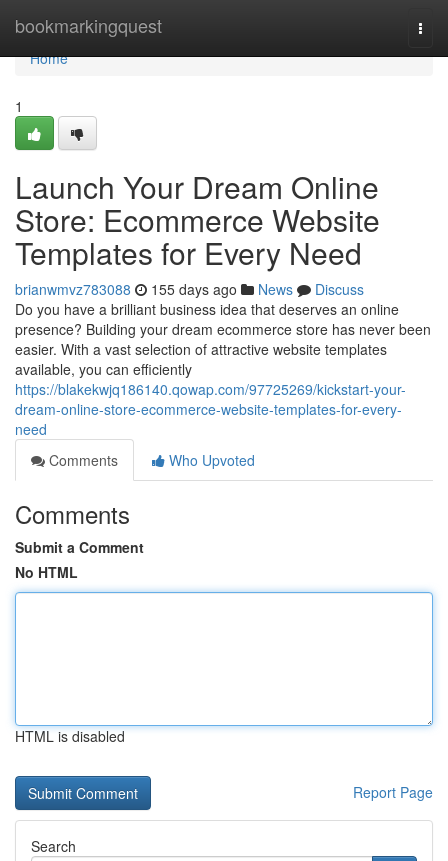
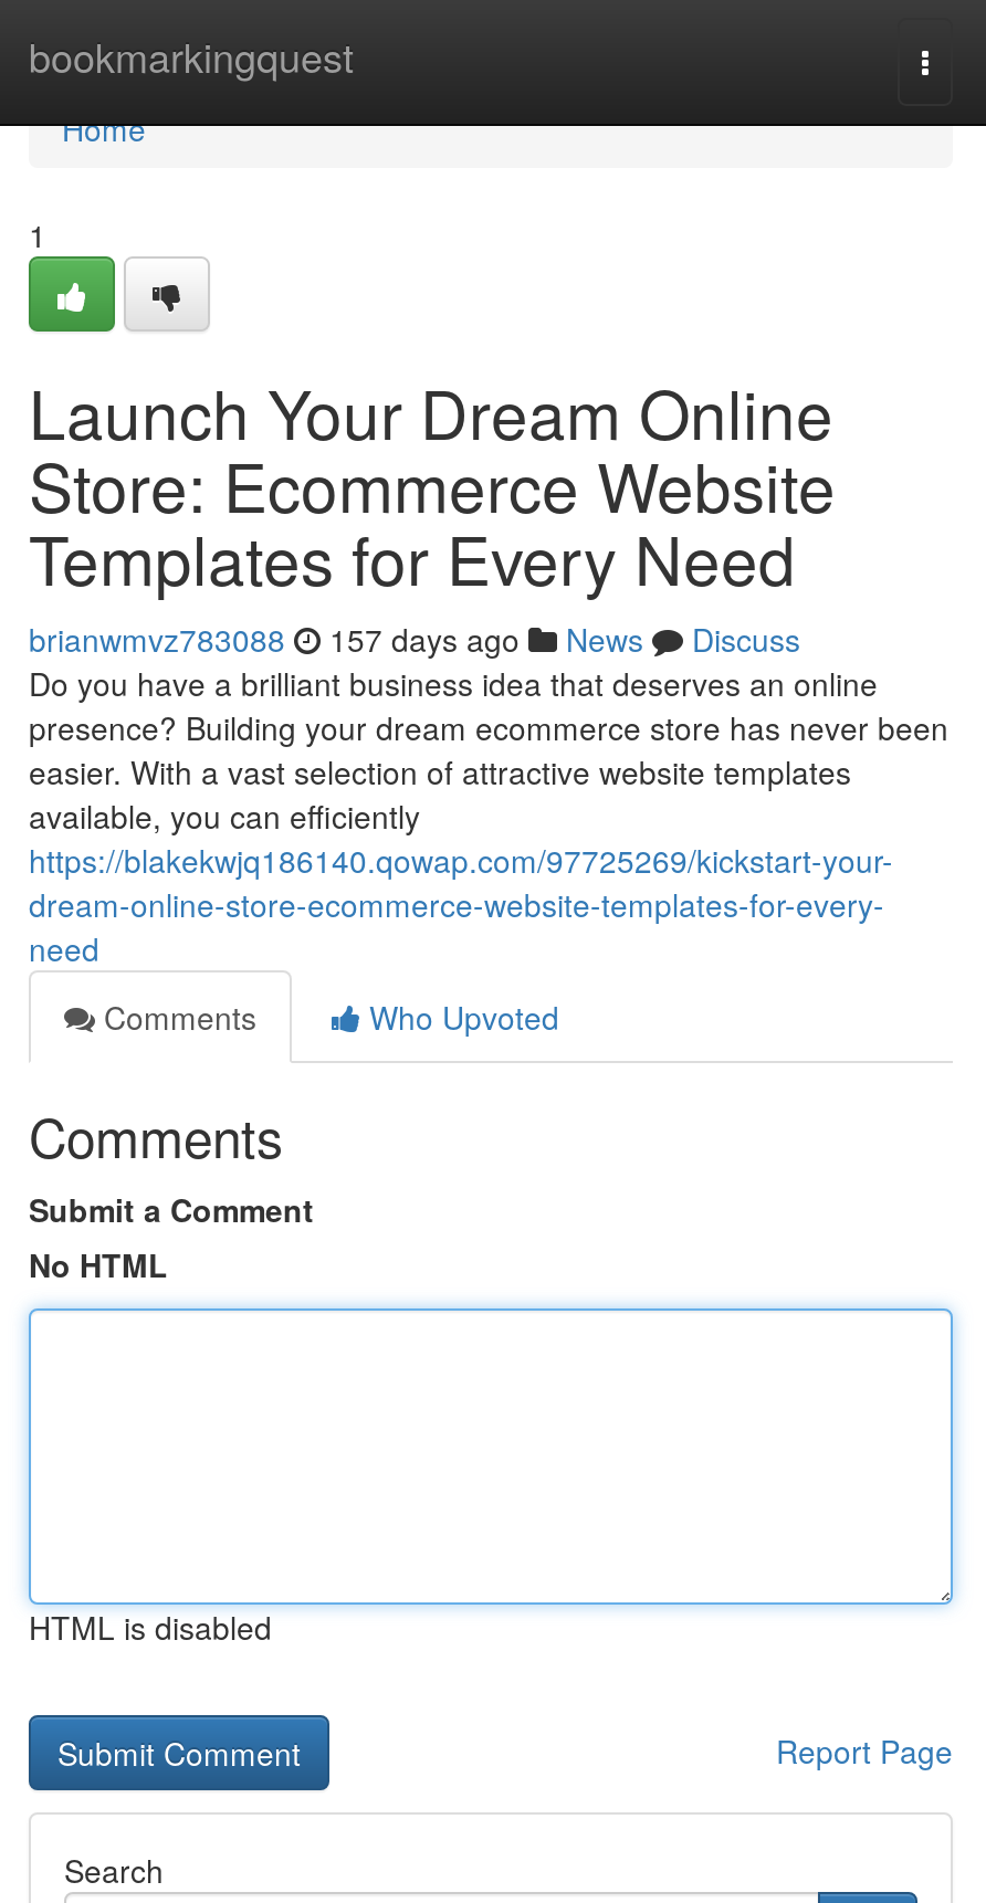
- brianwmvz783088 155 days ago News Discuss
+ brianwmvz783088 157 days ago News Discuss
